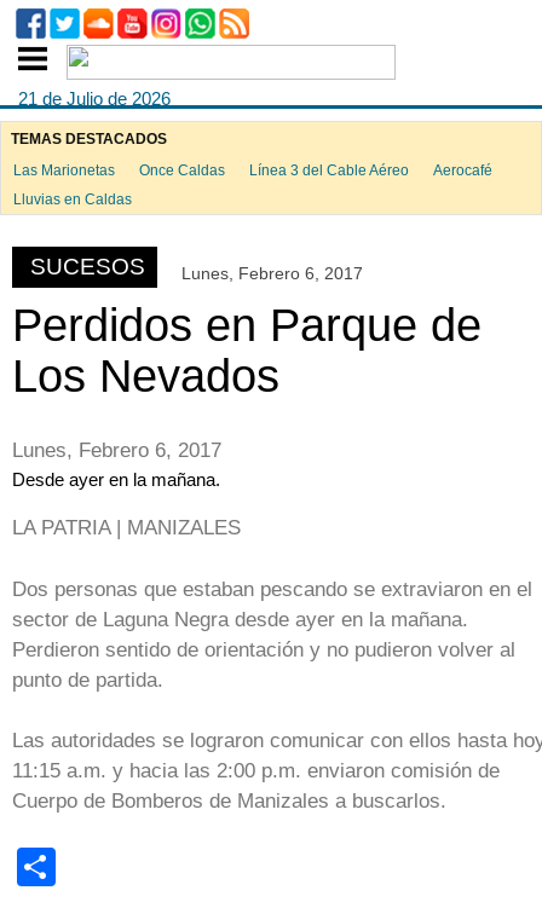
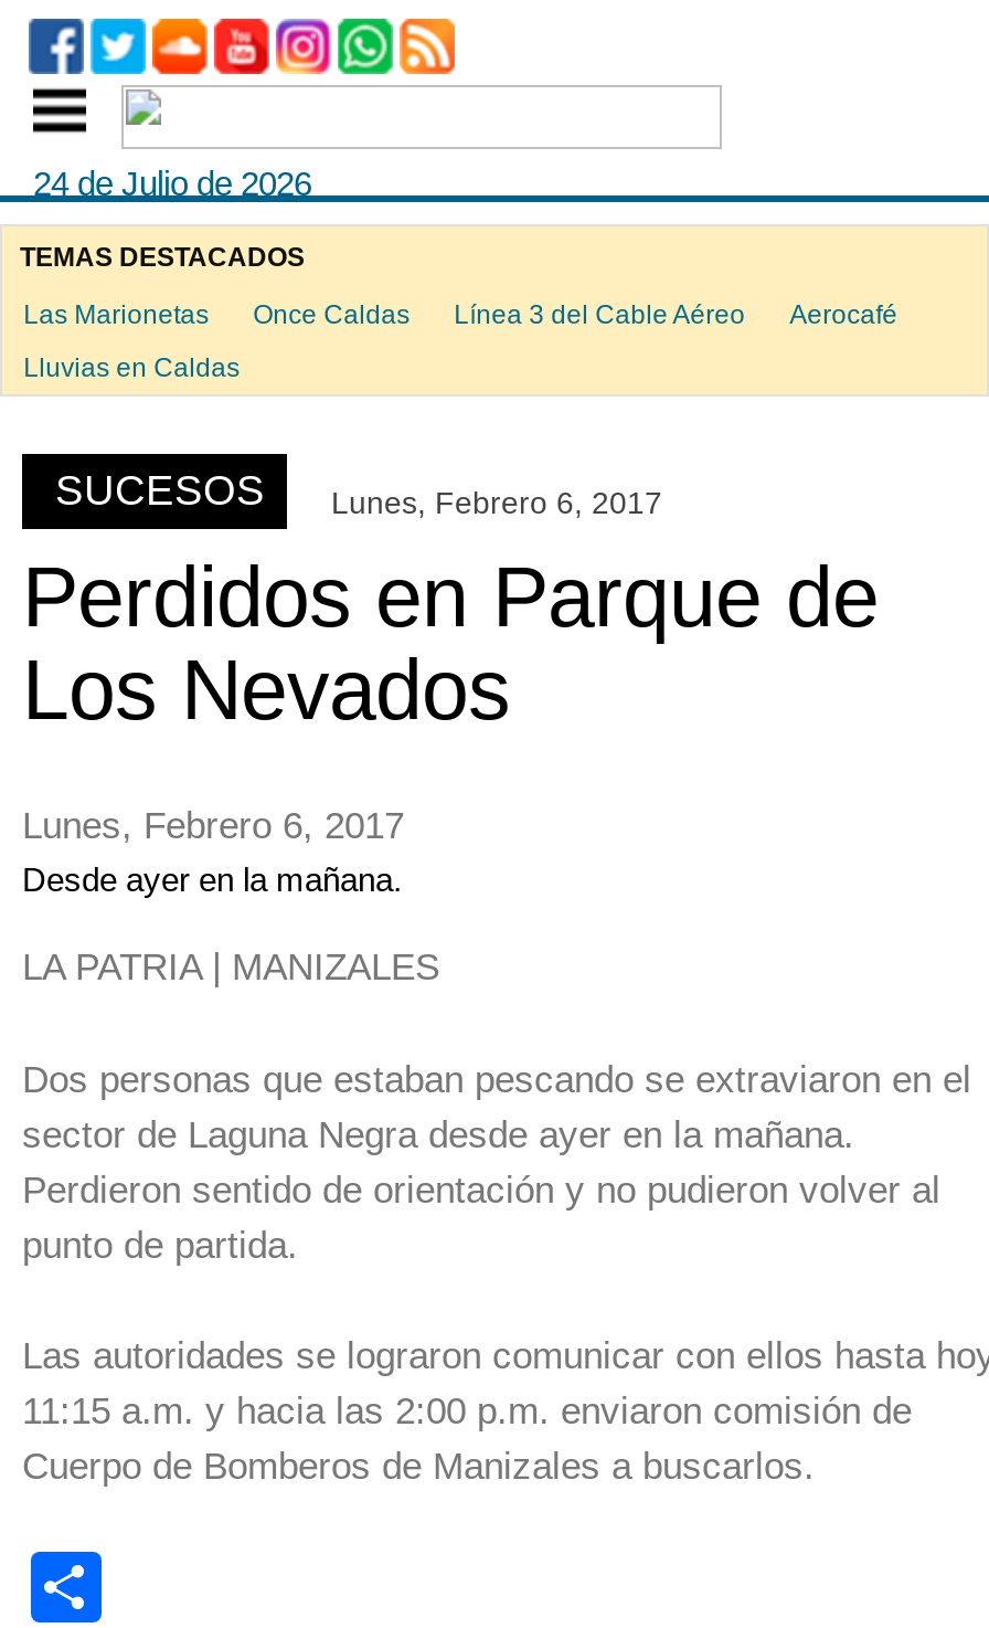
- 21 de Julio de 2026
+ 24 de Julio de 2026
